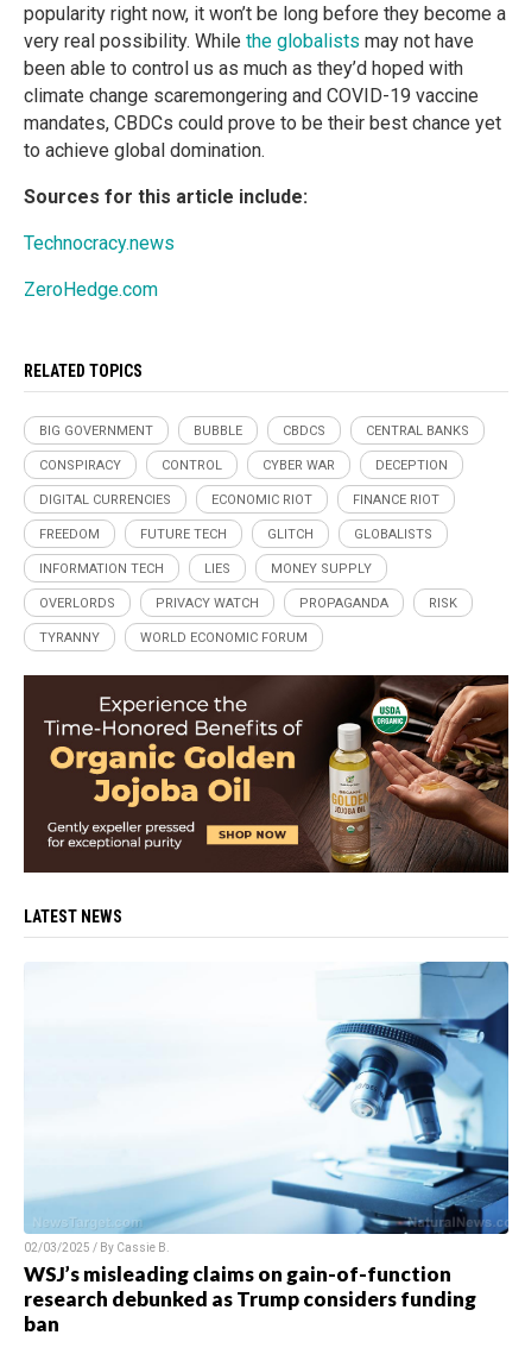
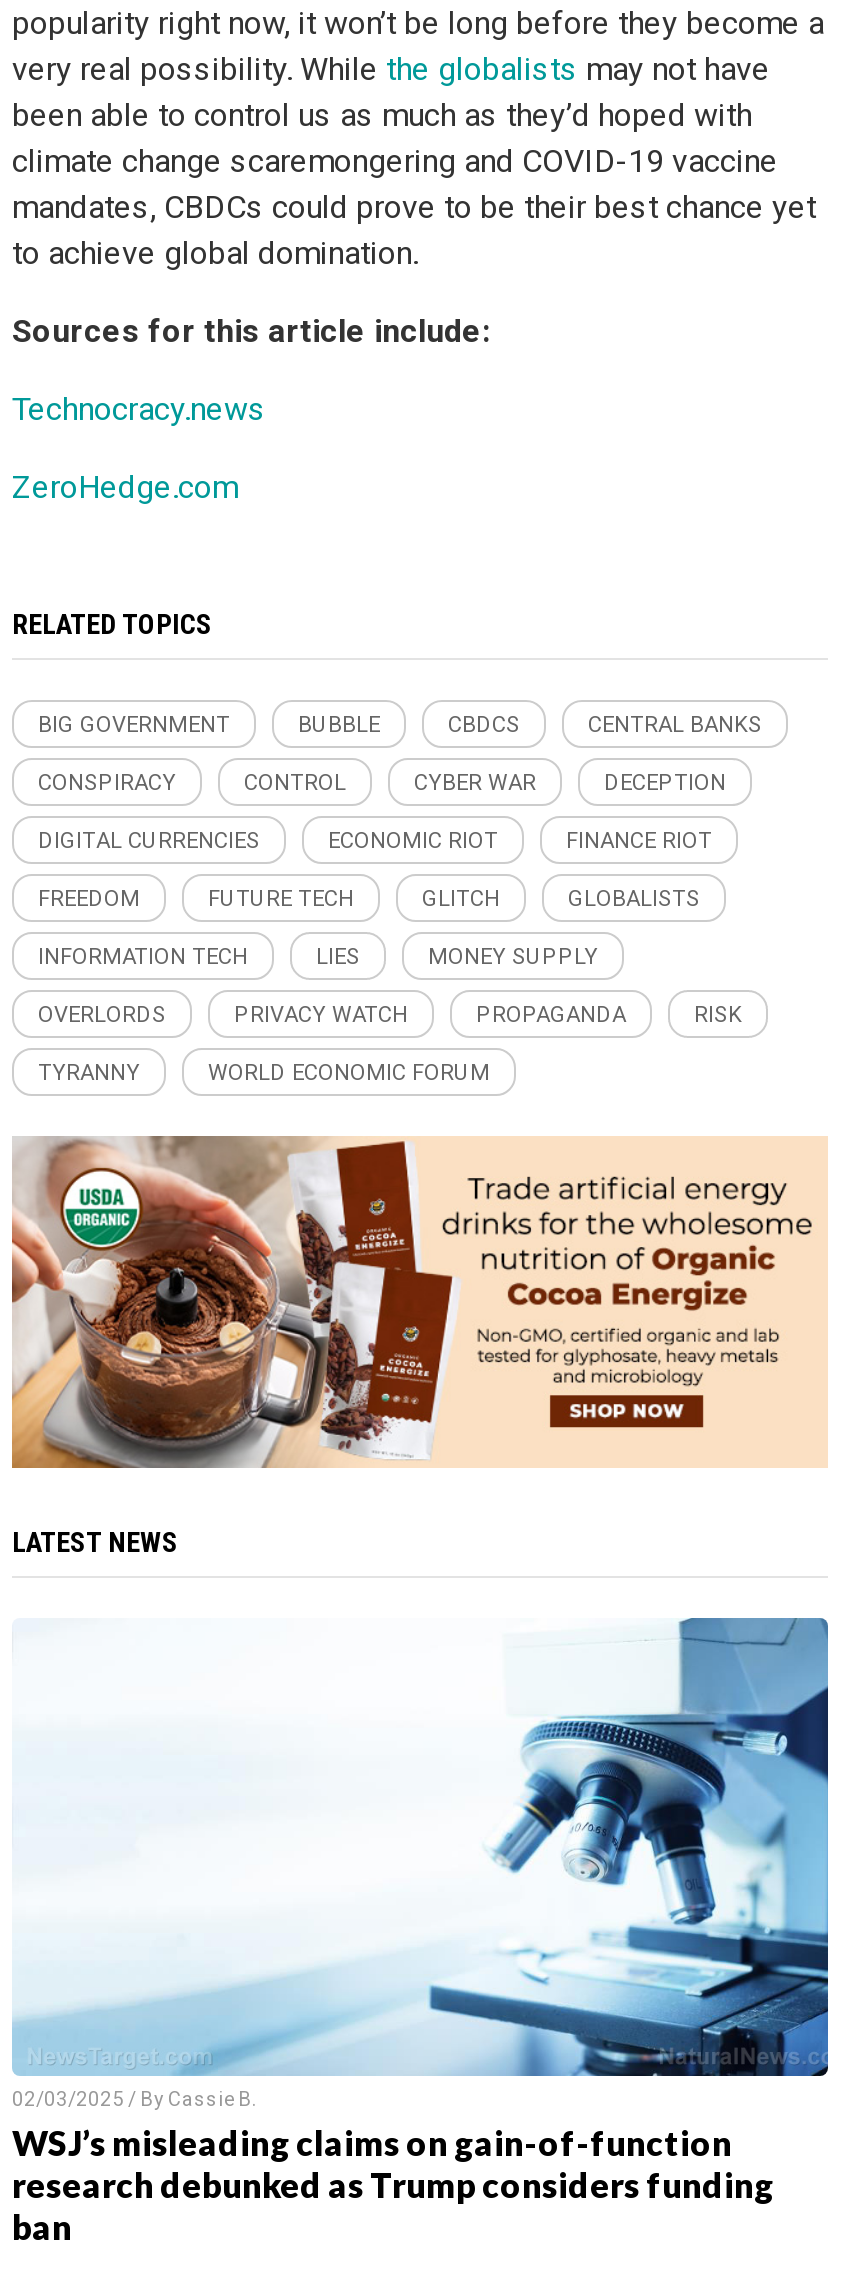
- [image]
+ [image]
